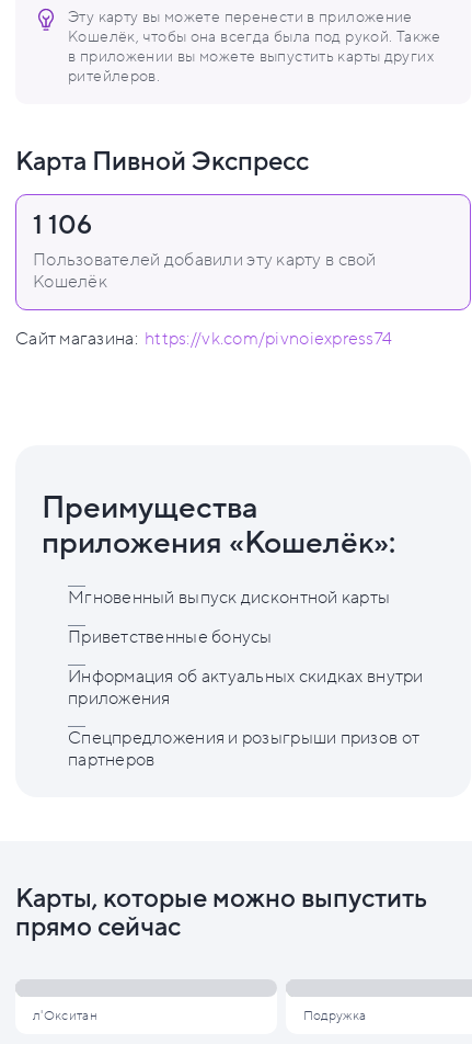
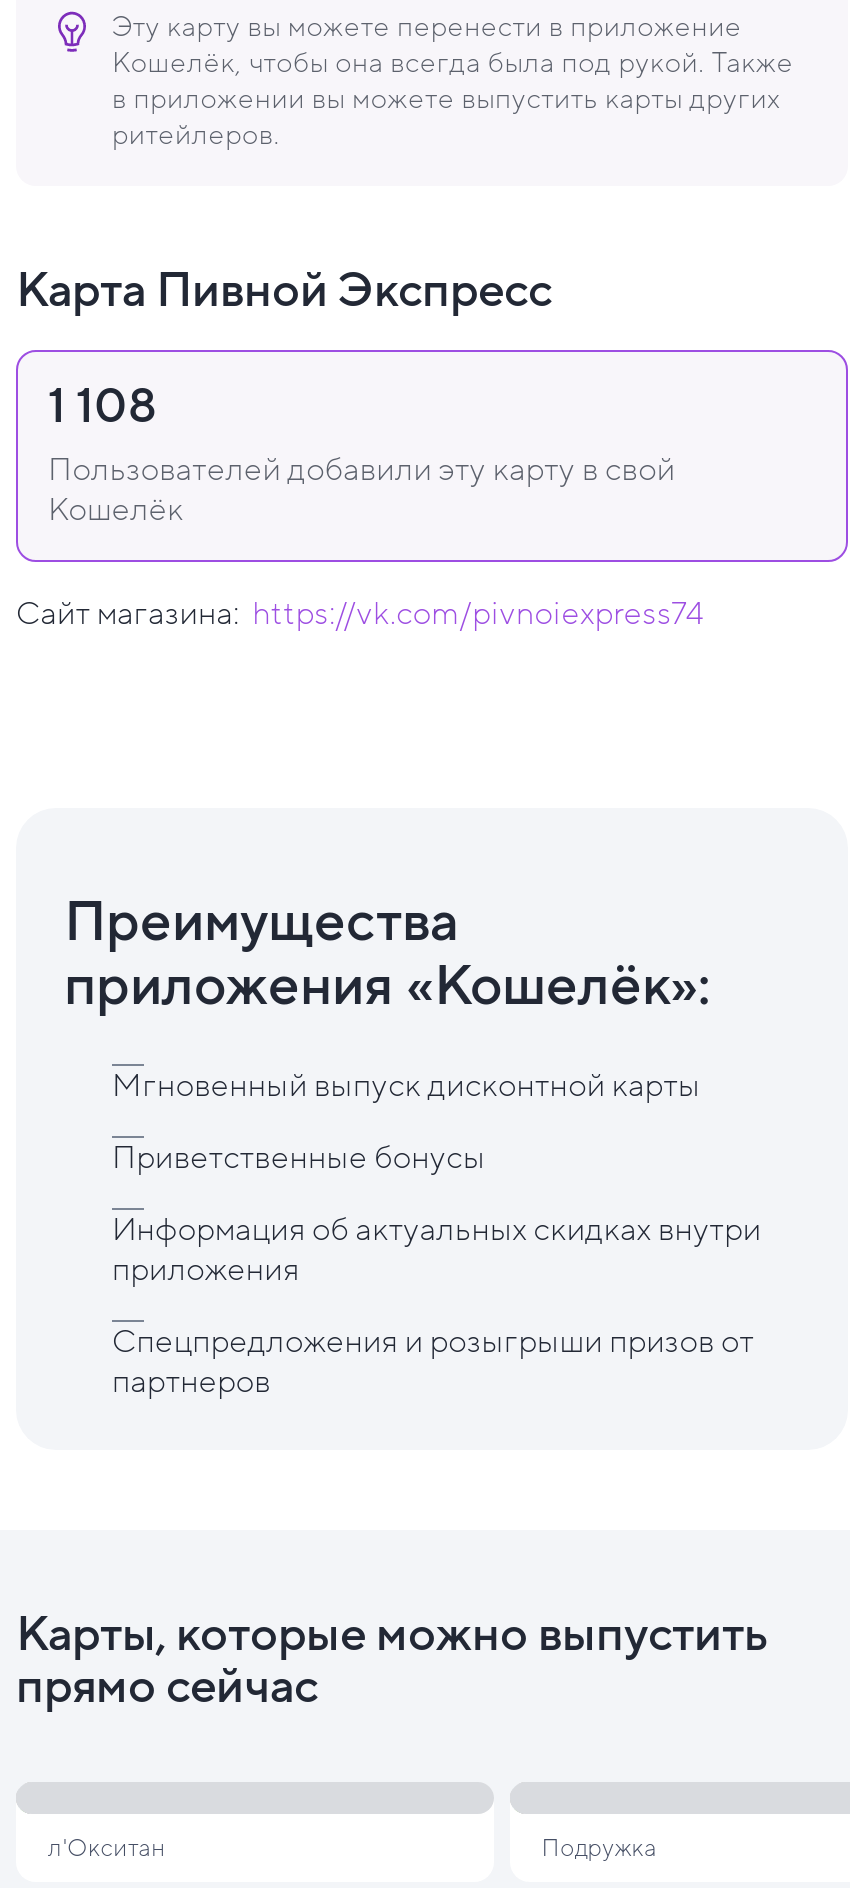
- 1 106
+ 1 108
